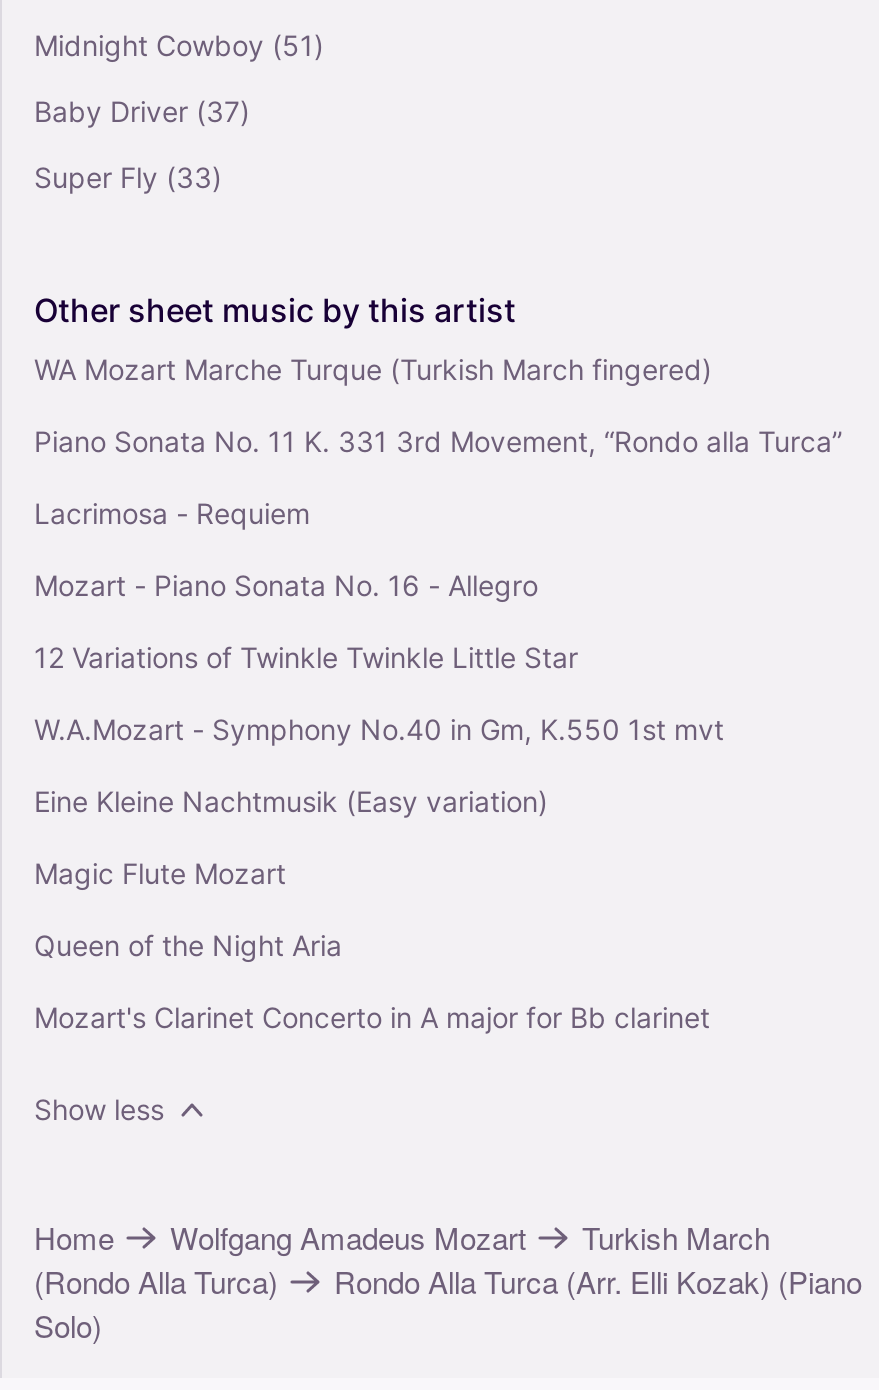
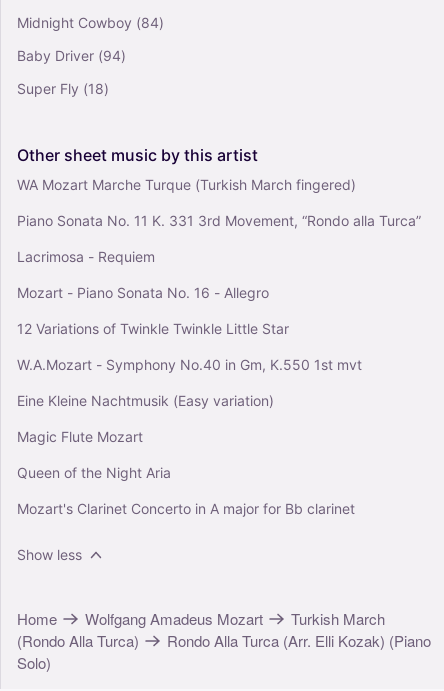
- Midnight Cowboy (51)
+ Midnight Cowboy (84)

- Baby Driver (37)
+ Baby Driver (94)

- Super Fly (33)
+ Super Fly (18)
